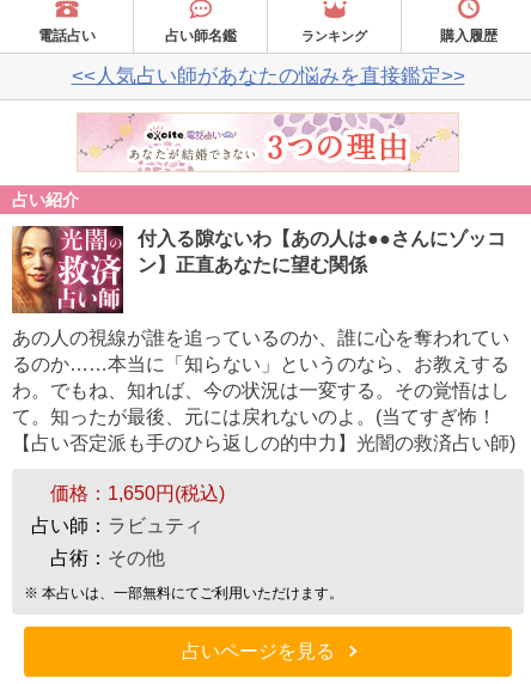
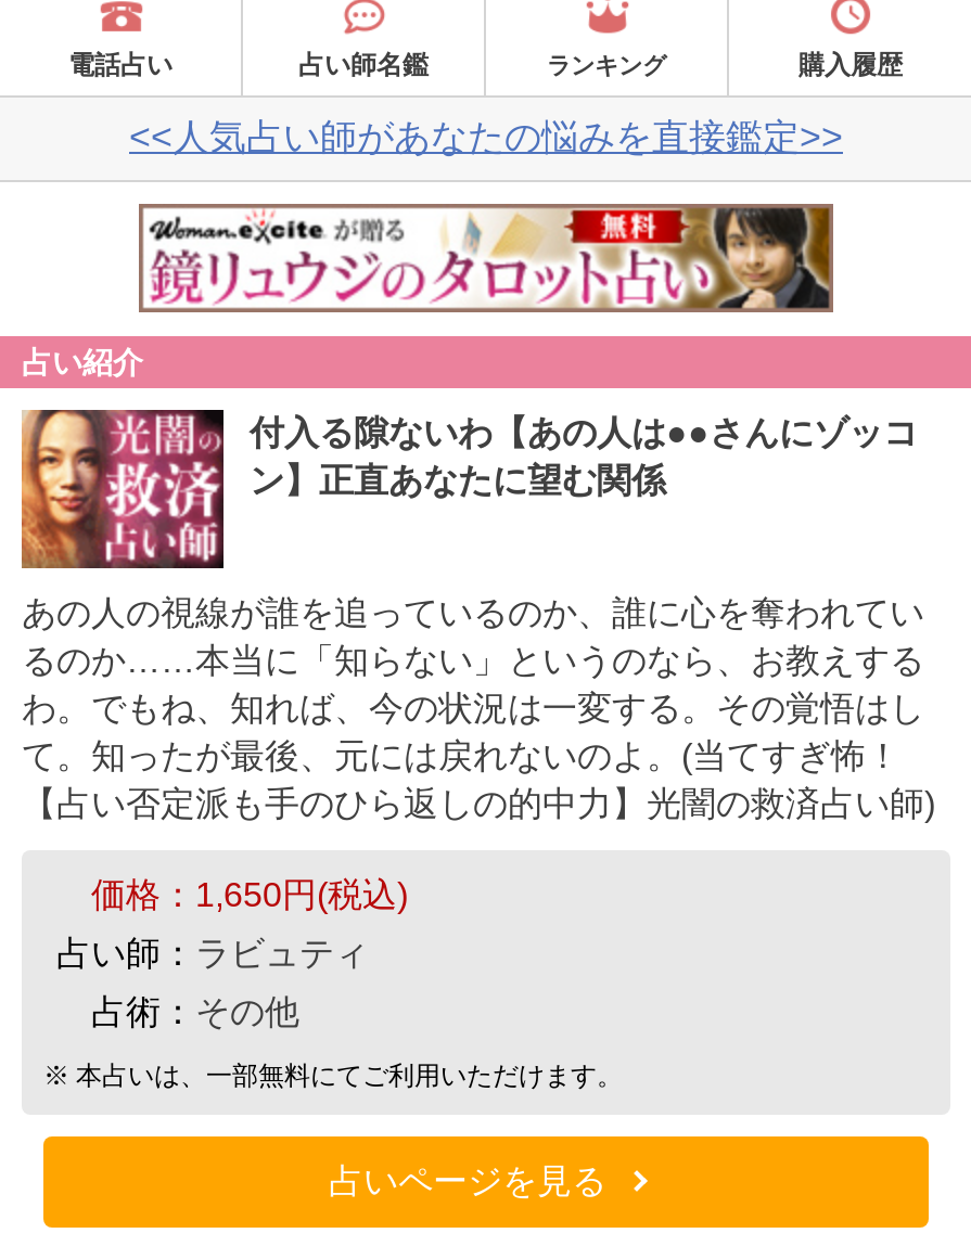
- [image]
+ [image]
